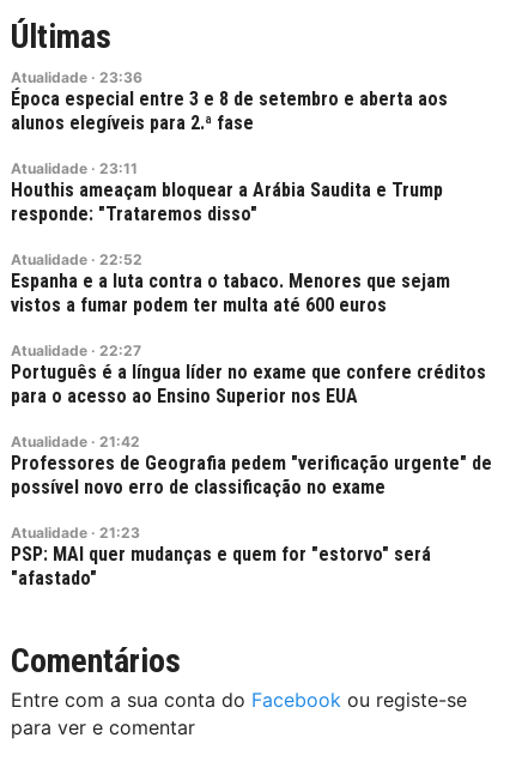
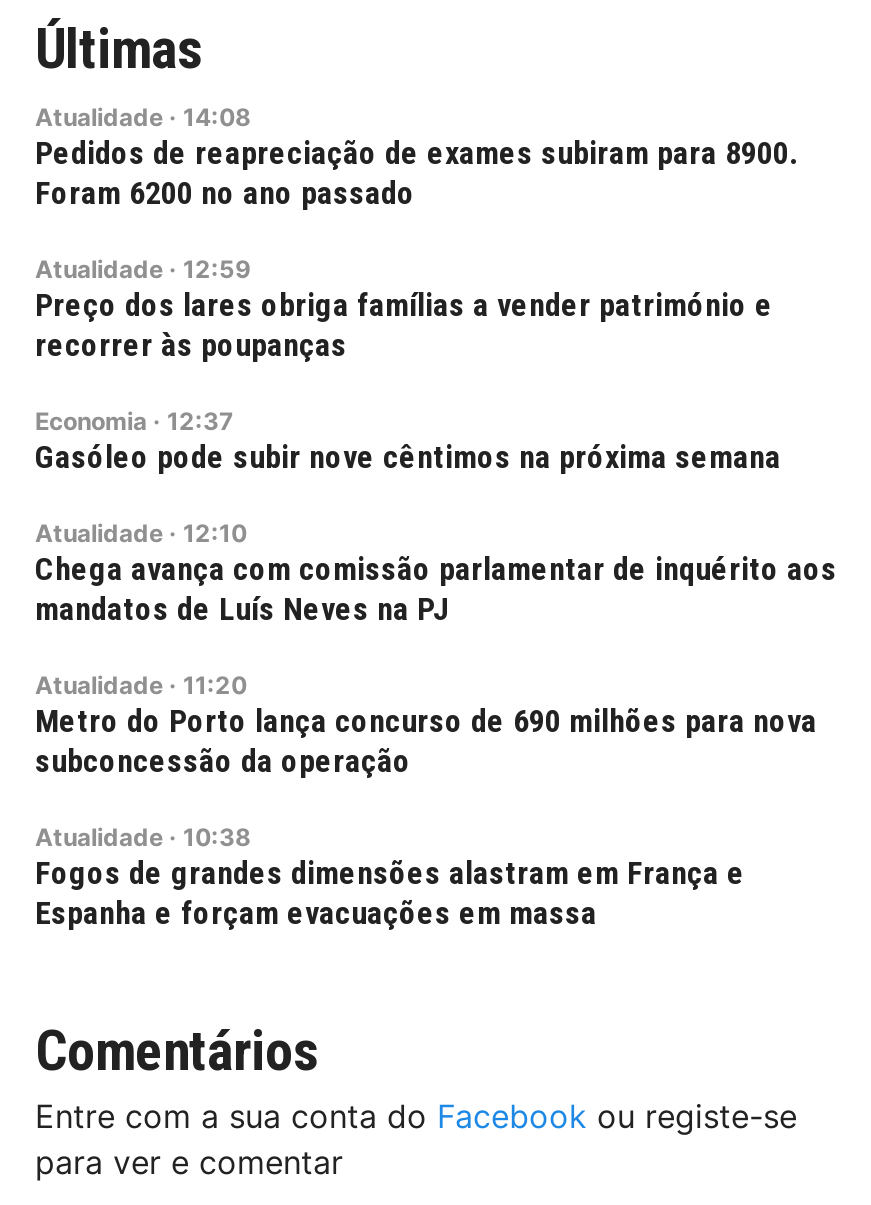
- Atualidade · 23:36
- Época especial entre 3 e 8 de setembro e aberta aos
- alunos elegíveis para 2.ª fase
+ Atualidade · 14:08
+ Pedidos de reapreciação de exames subiram para 8900.
+ Foram 6200 no ano passado

- Atualidade · 23:11
- Houthis ameaçam bloquear a Arábia Saudita e Trump
- responde: "Trataremos disso"
+ Atualidade · 12:59
+ Preço dos lares obriga famílias a vender património e
+ recorrer às poupanças

- Atualidade · 22:52
- Espanha e a luta contra o tabaco. Menores que sejam
- vistos a fumar podem ter multa até 600 euros
+ Economia · 12:37
+ Gasóleo pode subir nove cêntimos na próxima semana

- Atualidade · 22:27
- Português é a língua líder no exame que confere créditos
- para o acesso ao Ensino Superior nos EUA
+ Atualidade · 12:10
+ Chega avança com comissão parlamentar de inquérito aos
+ mandatos de Luís Neves na PJ

- Atualidade · 21:42
- Professores de Geografia pedem "verificação urgente" de
- possível novo erro de classificação no exame
+ Atualidade · 11:20
+ Metro do Porto lança concurso de 690 milhões para nova
+ subconcessão da operação

- Atualidade · 21:23
- PSP: MAI quer mudanças e quem for "estorvo" será
- "afastado"
+ Atualidade · 10:38
+ Fogos de grandes dimensões alastram em França e
+ Espanha e forçam evacuações em massa
